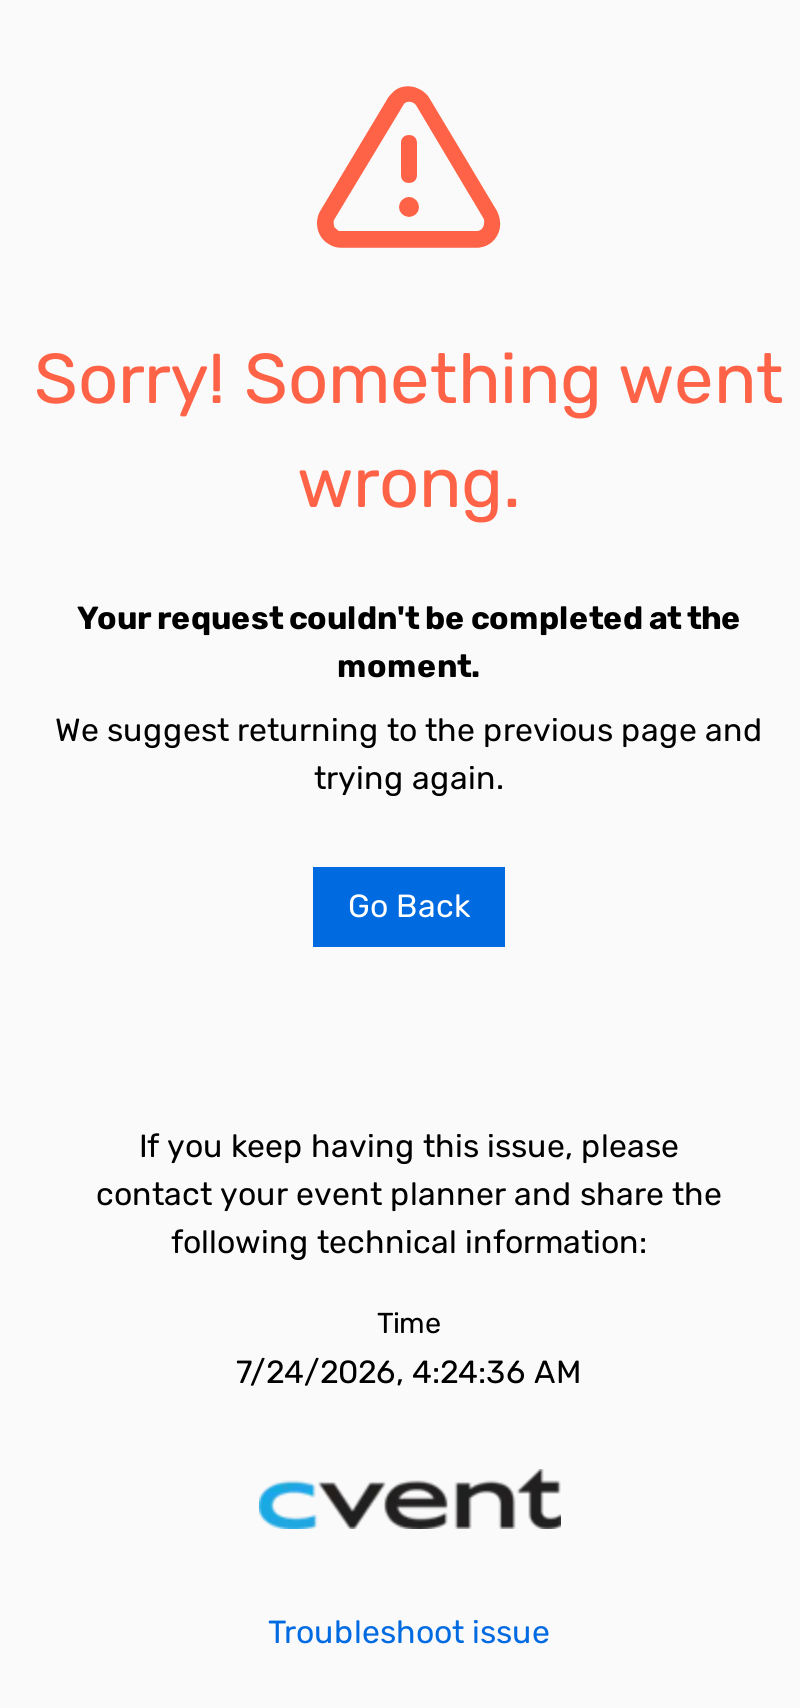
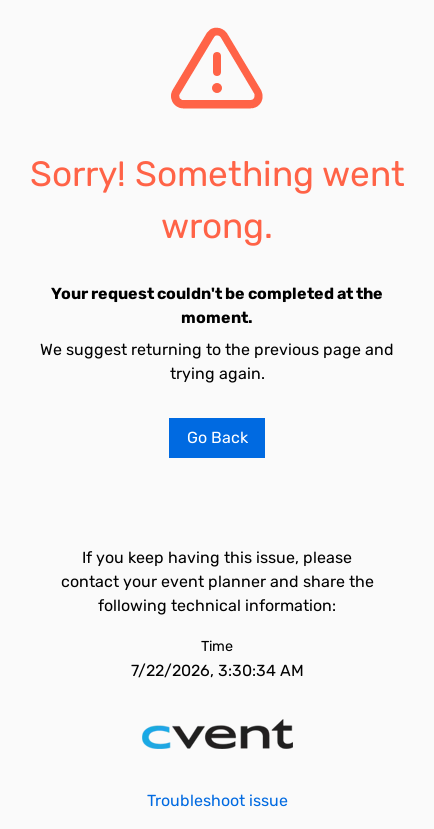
- 7/24/2026, 4:24:36 AM
+ 7/22/2026, 3:30:34 AM
